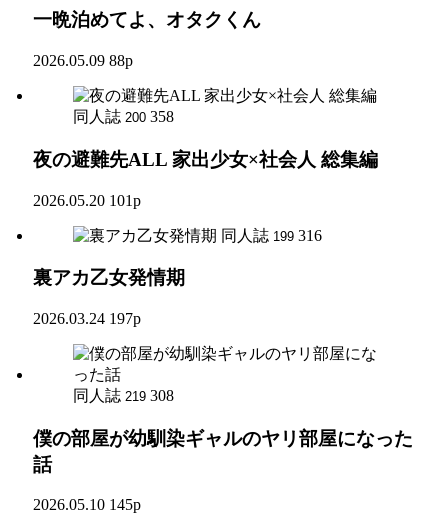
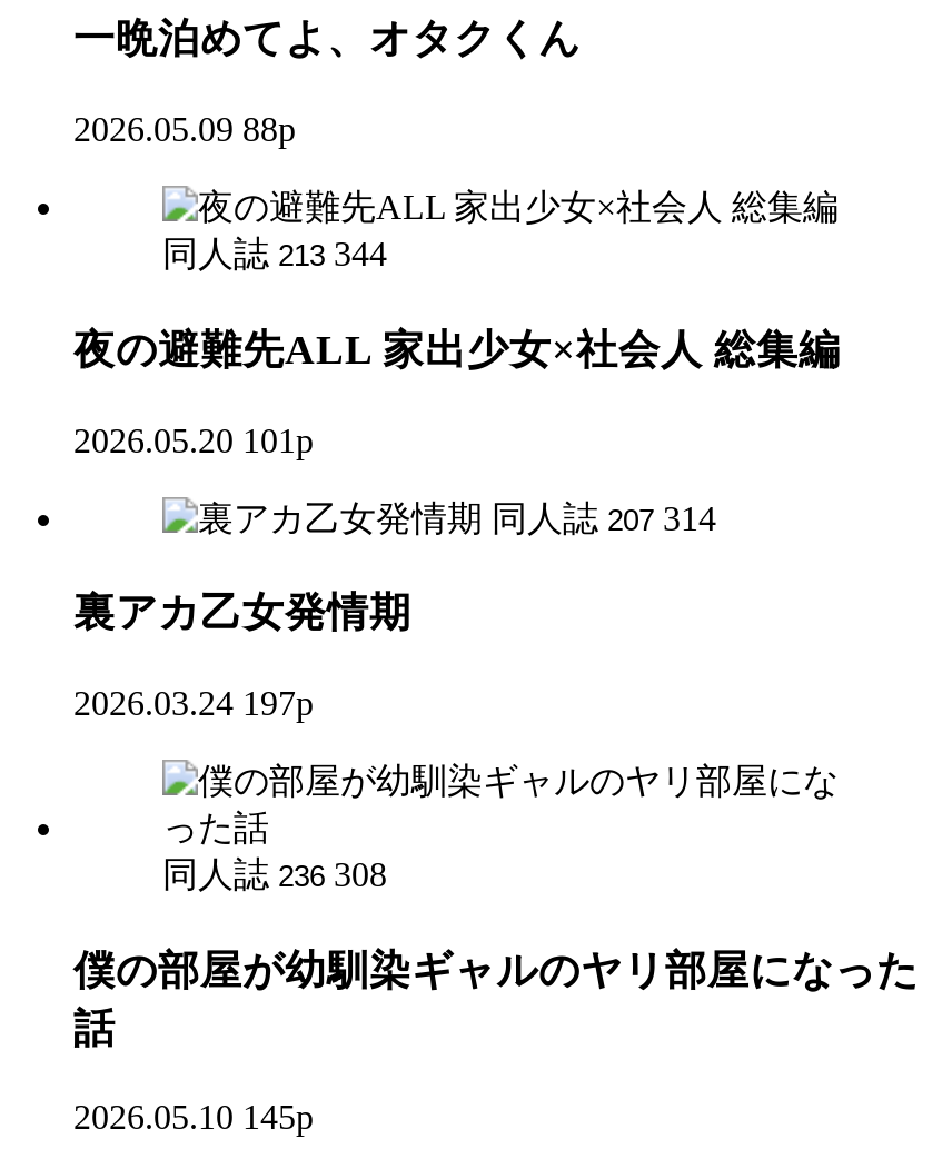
- 同人誌 200 358
+ 同人誌 213 344

- 同人誌 199 316
+ 同人誌 207 314

- 同人誌 219 308
+ 同人誌 236 308
